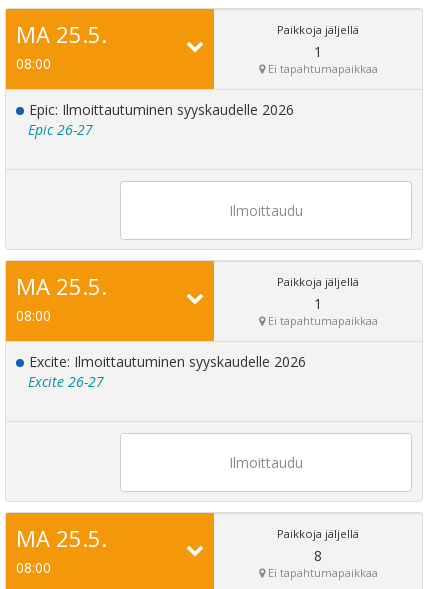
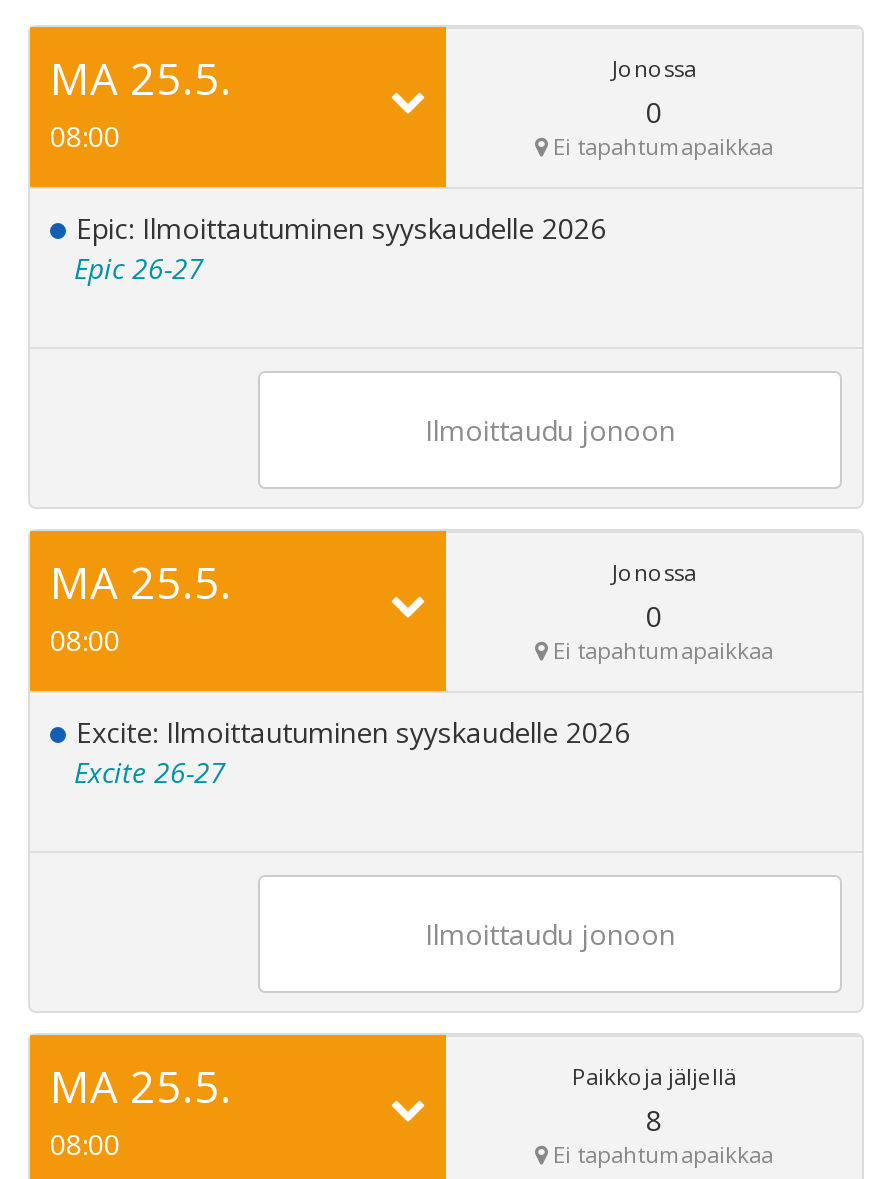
- Paikkoja jäljellä
- 1
+ Jonossa
+ 0

- Ilmoittaudu
+ Ilmoittaudu jonoon

- Paikkoja jäljellä
- 1
+ Jonossa
+ 0

- Ilmoittaudu
+ Ilmoittaudu jonoon
